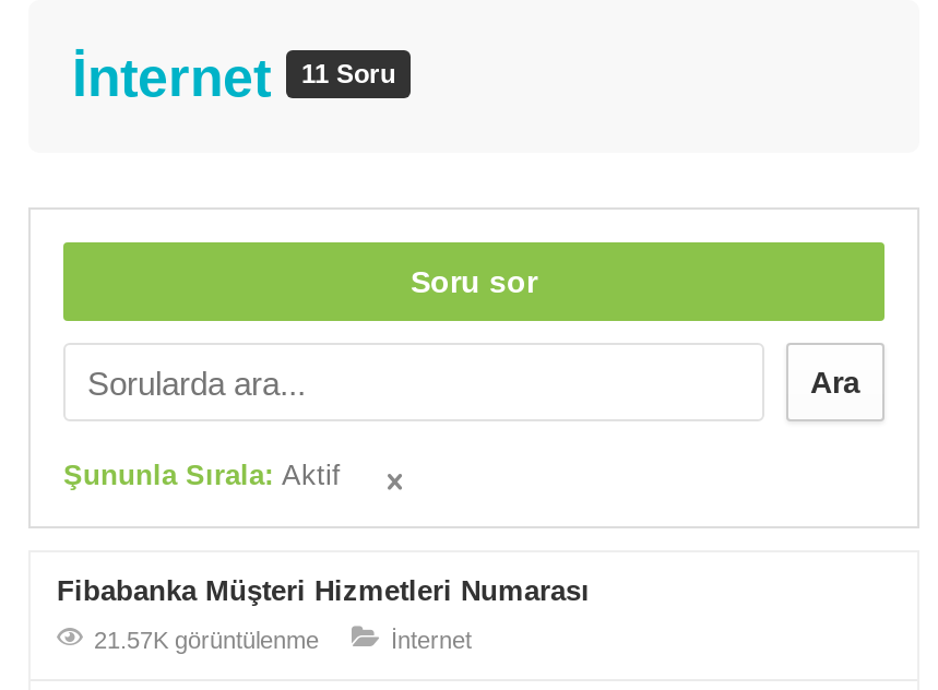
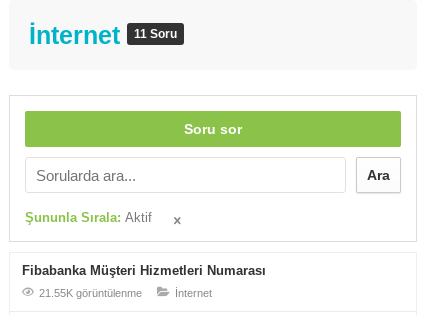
- 21.57K görüntülenme
+ 21.55K görüntülenme
